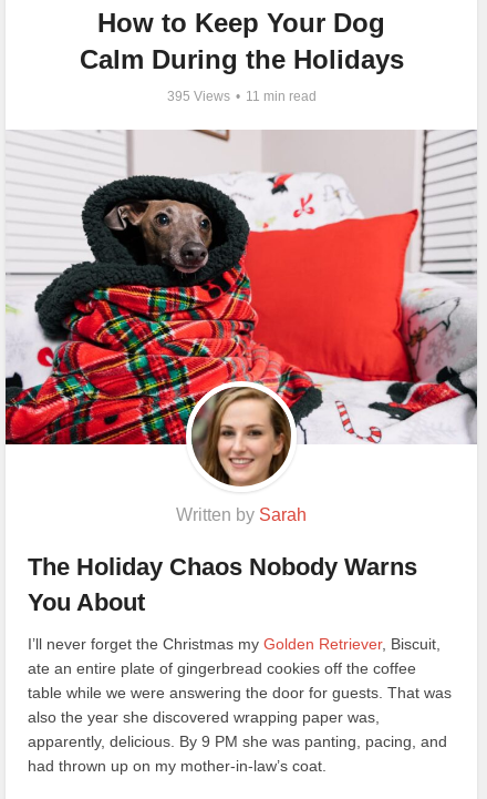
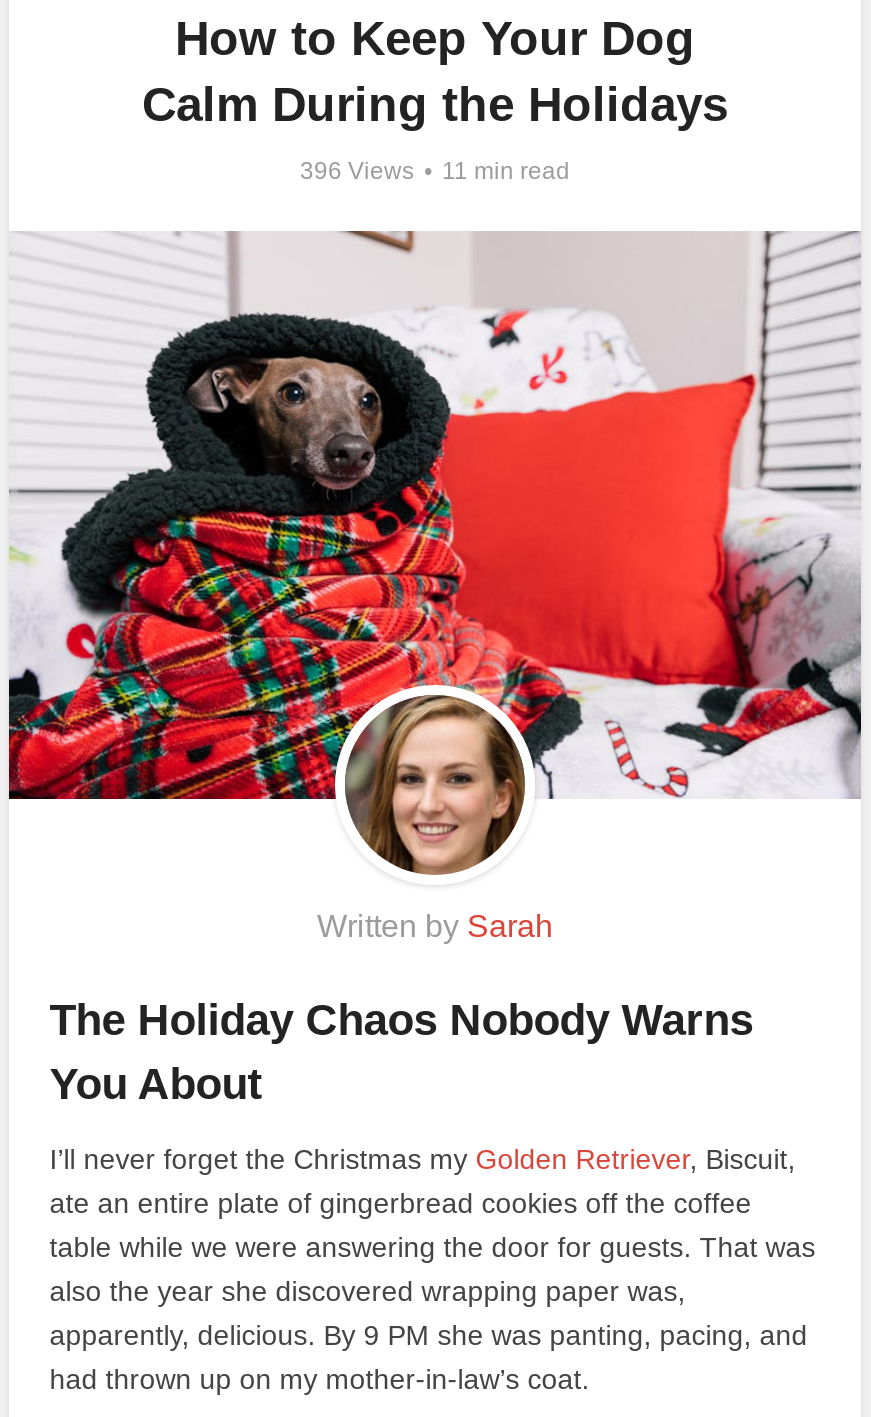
- 395 Views 11 min read
+ 396 Views 11 min read
